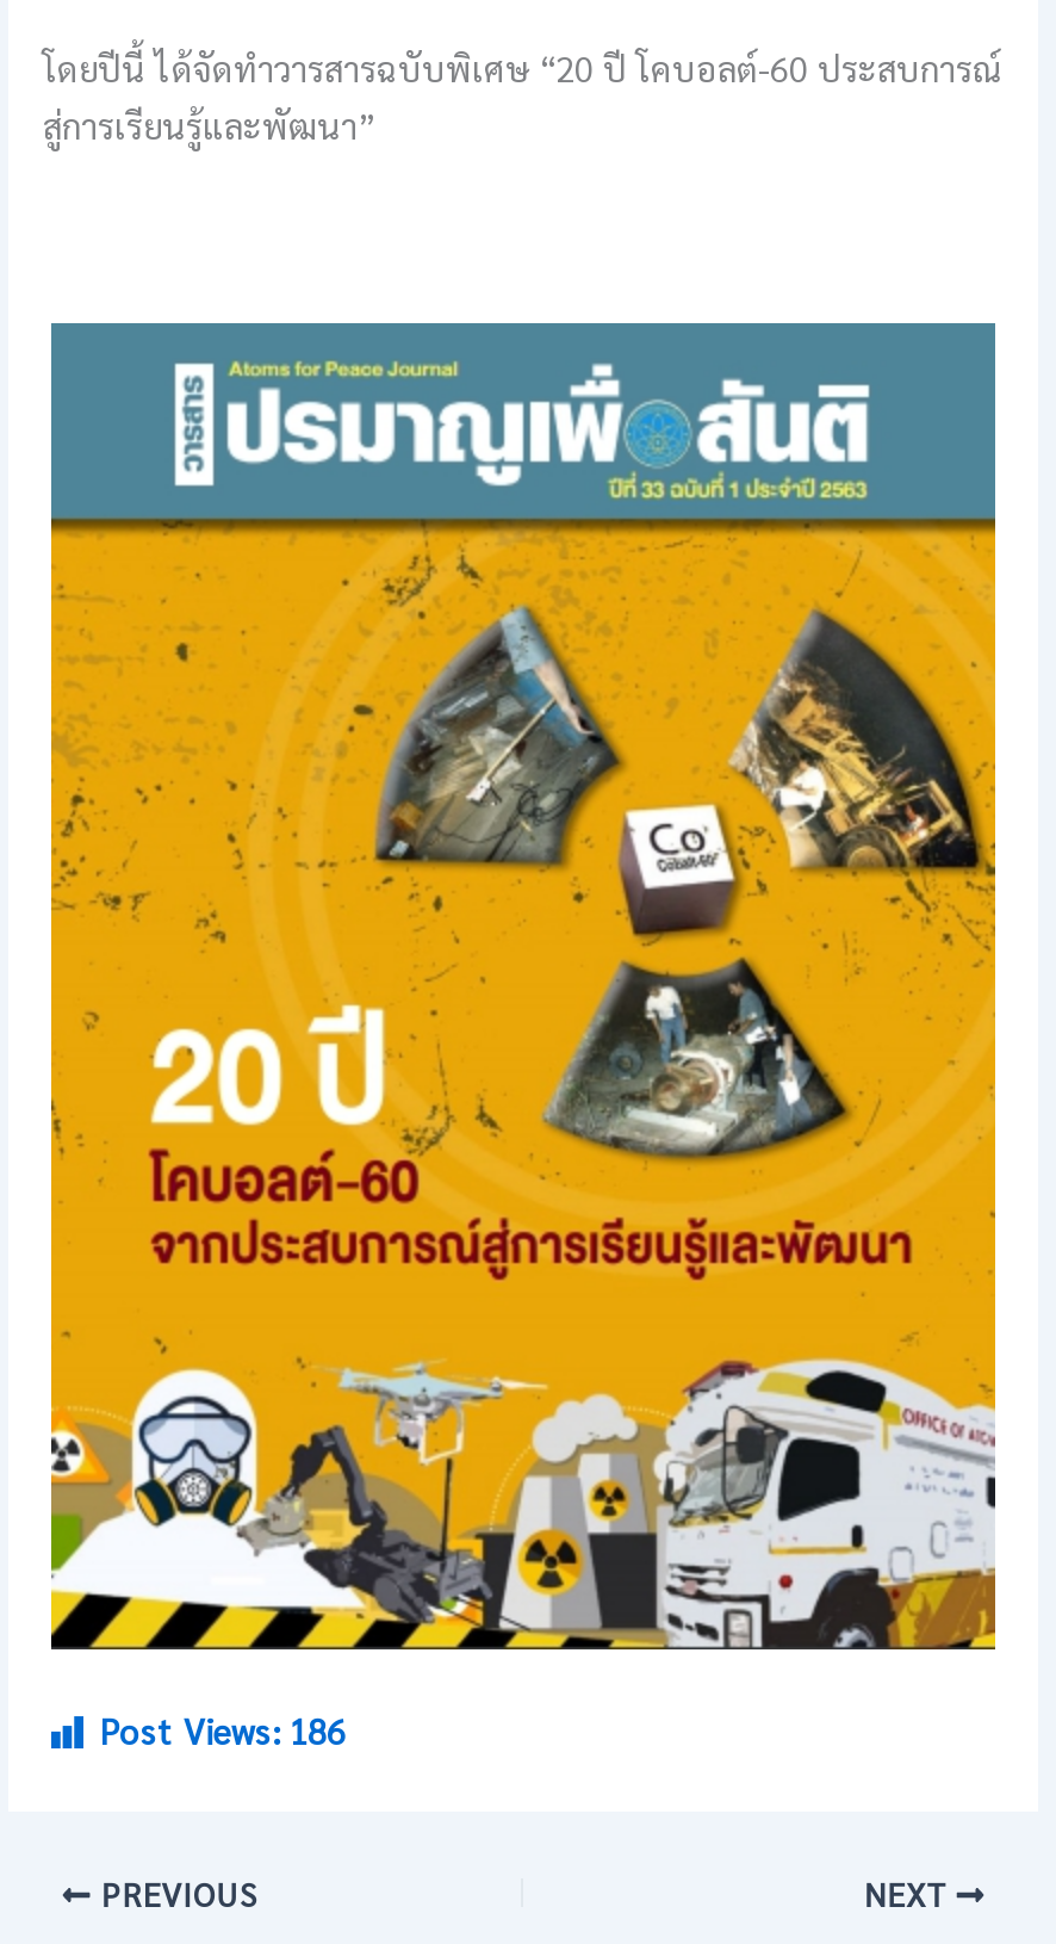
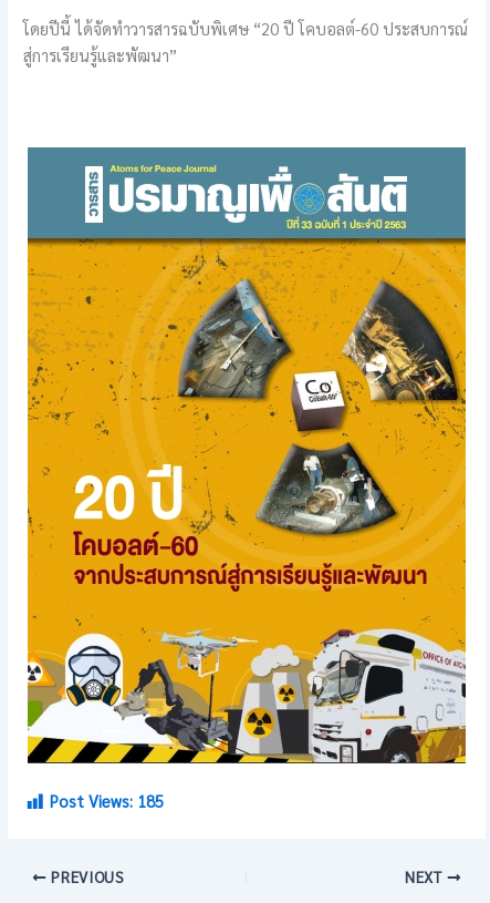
- Post Views: 186
+ Post Views: 185
